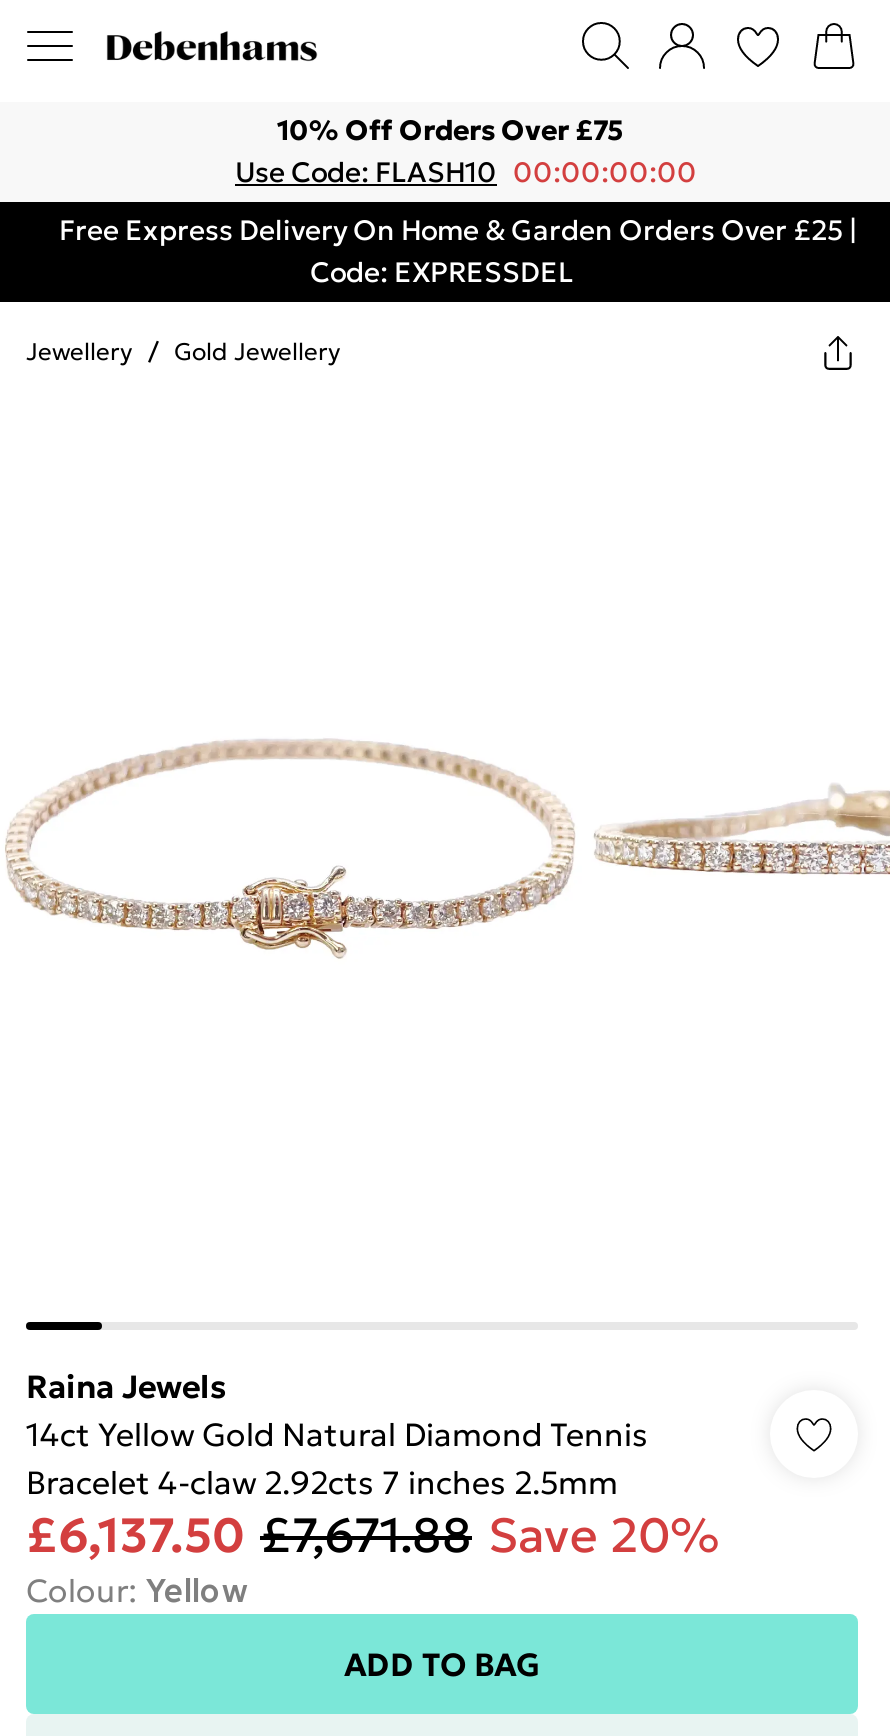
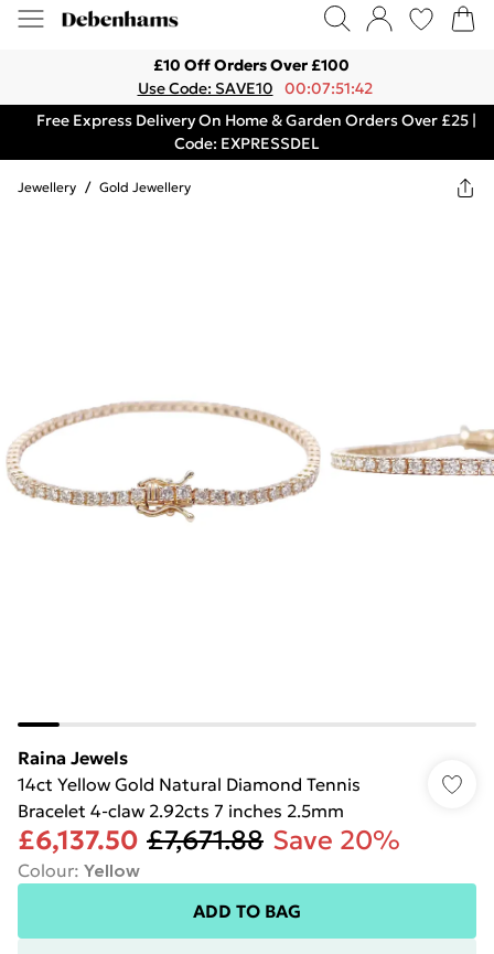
- 10% Off Orders Over £75
+ £10 Off Orders Over £100

- Use Code: FLASH10 00:00:00:00
+ Use Code: SAVE10 00:07:51:42
